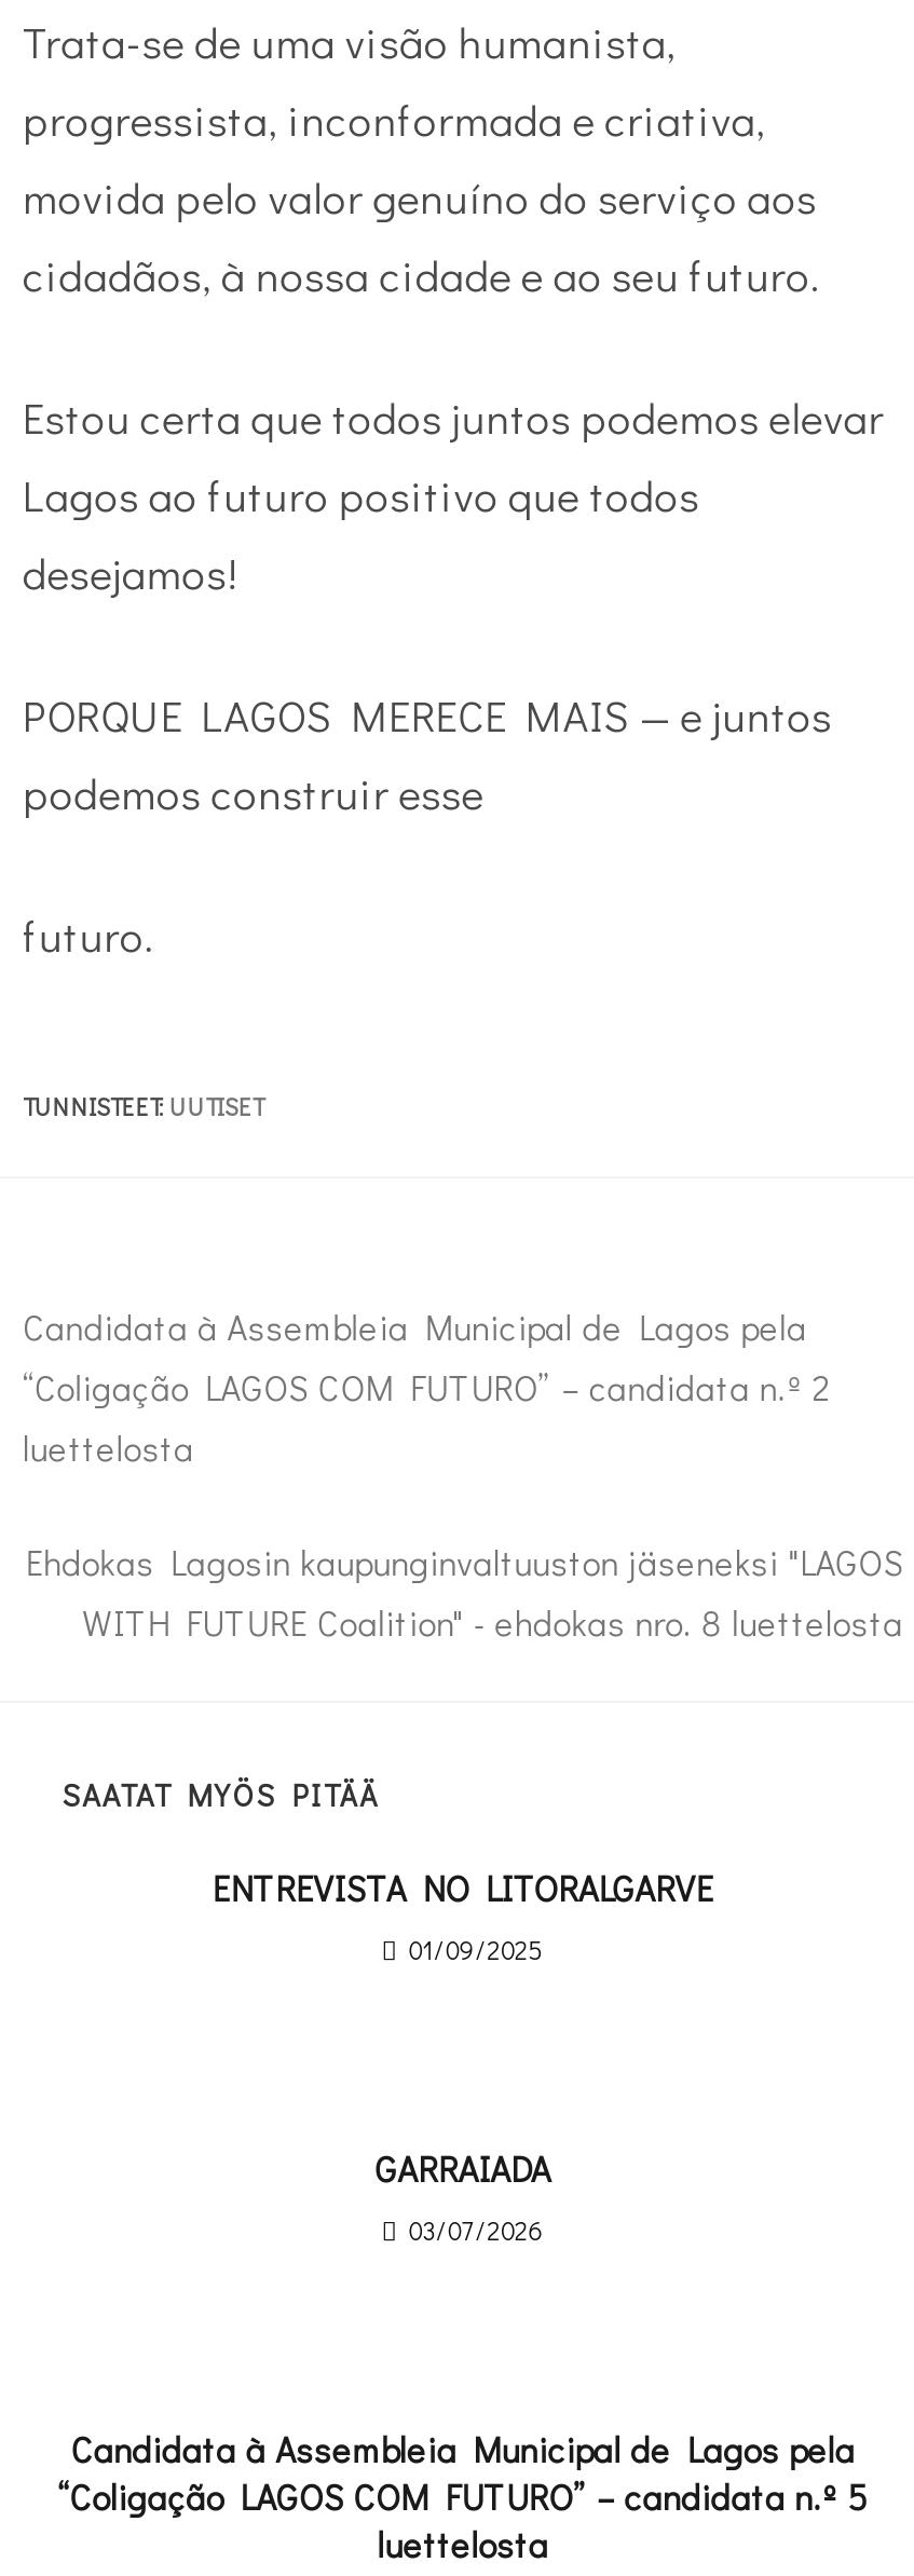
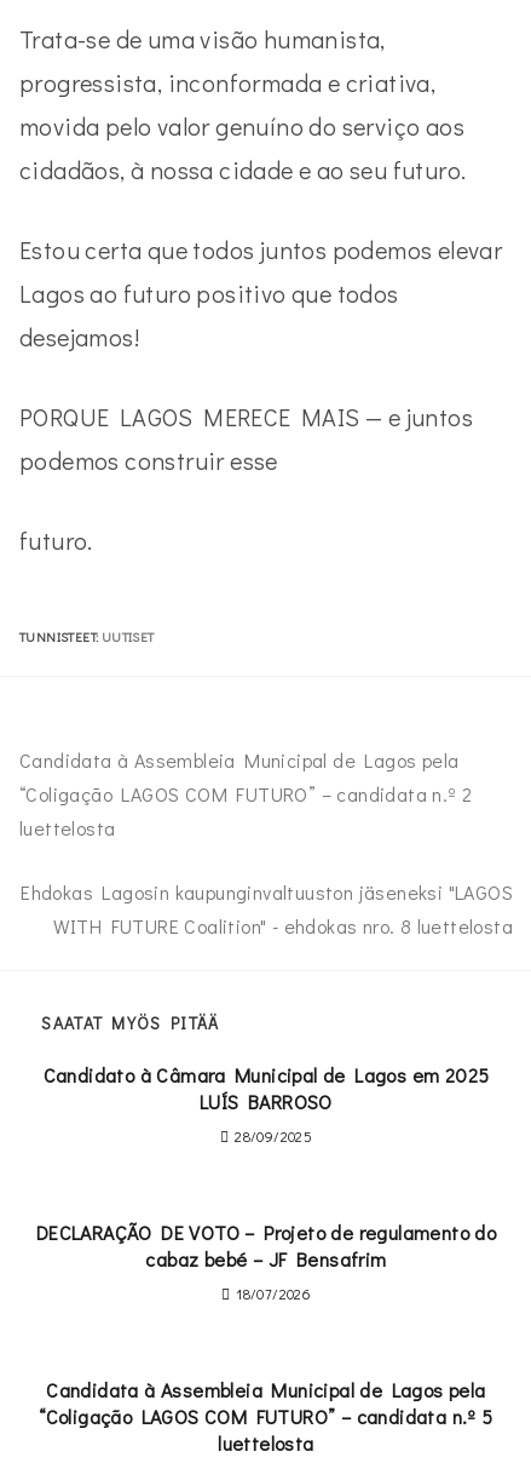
- ENTREVISTA NO LITORALGARVE
+ Candidato à Câmara Municipal de Lagos em 2025
+ LUÍS BARROSO

- 01/09/2025
+ 28/09/2025

- GARRAIADA
+ DECLARAÇÃO DE VOTO – Projeto de regulamento do
+ cabaz bebé – JF Bensafrim

- 03/07/2026
+ 18/07/2026
